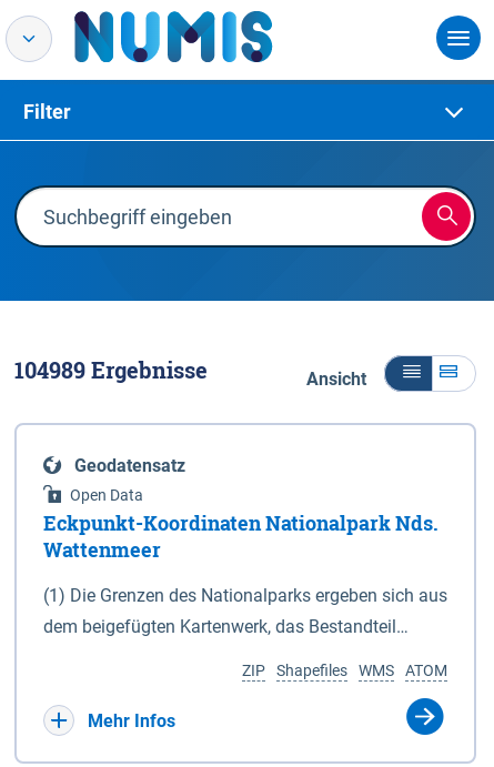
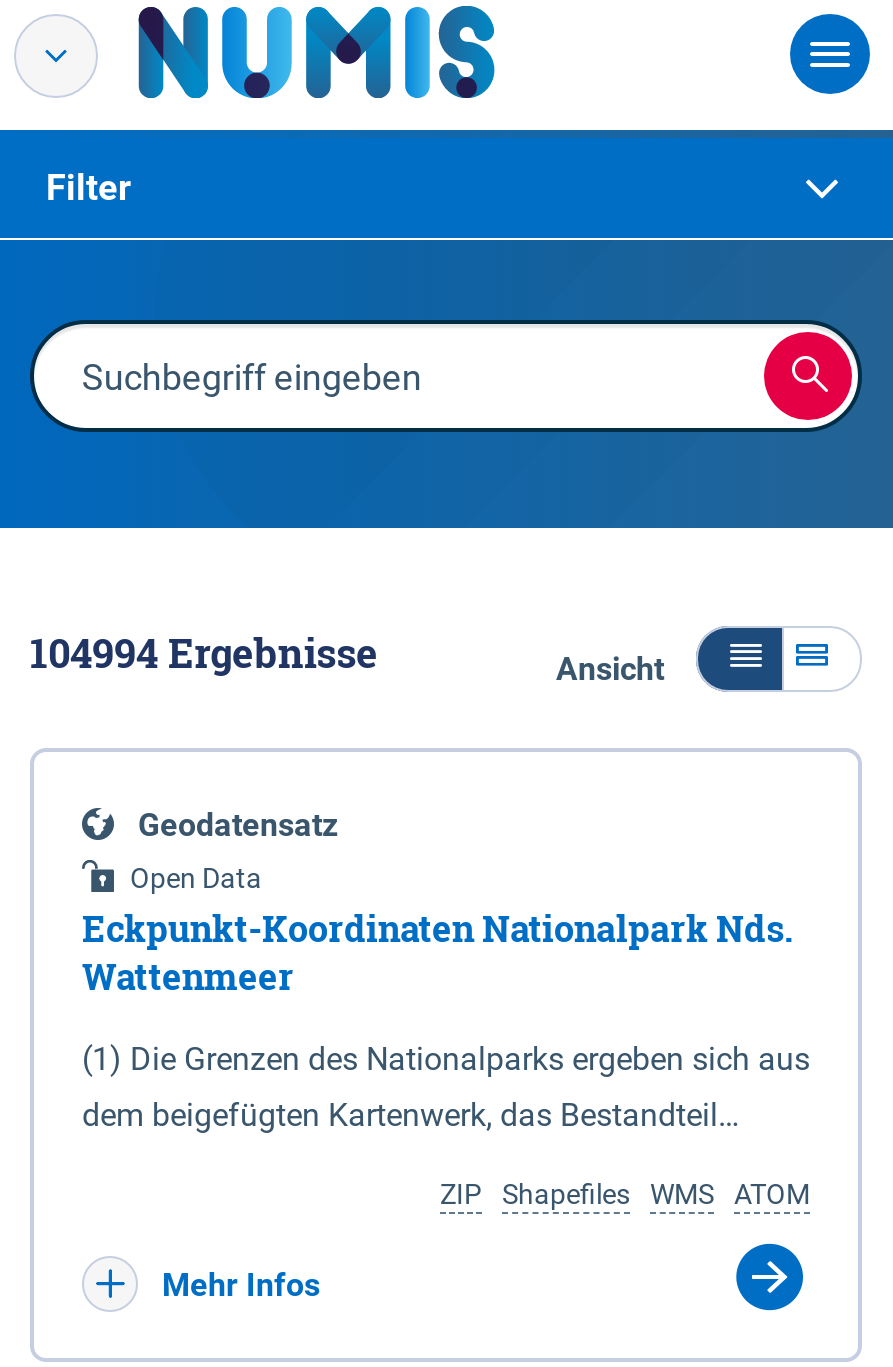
- 104989 Ergebnisse
+ 104994 Ergebnisse
